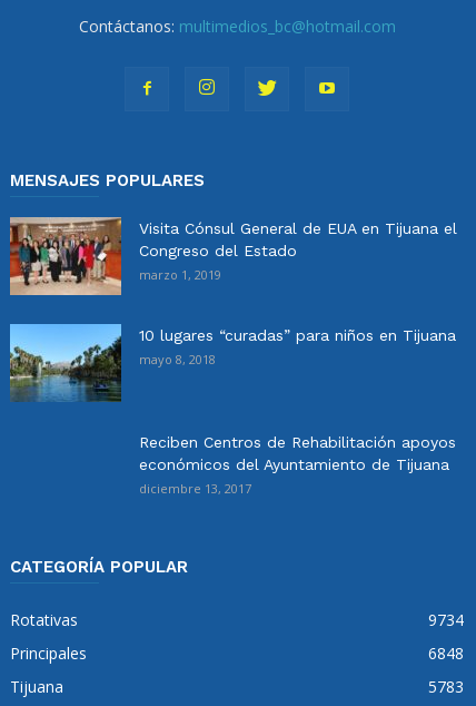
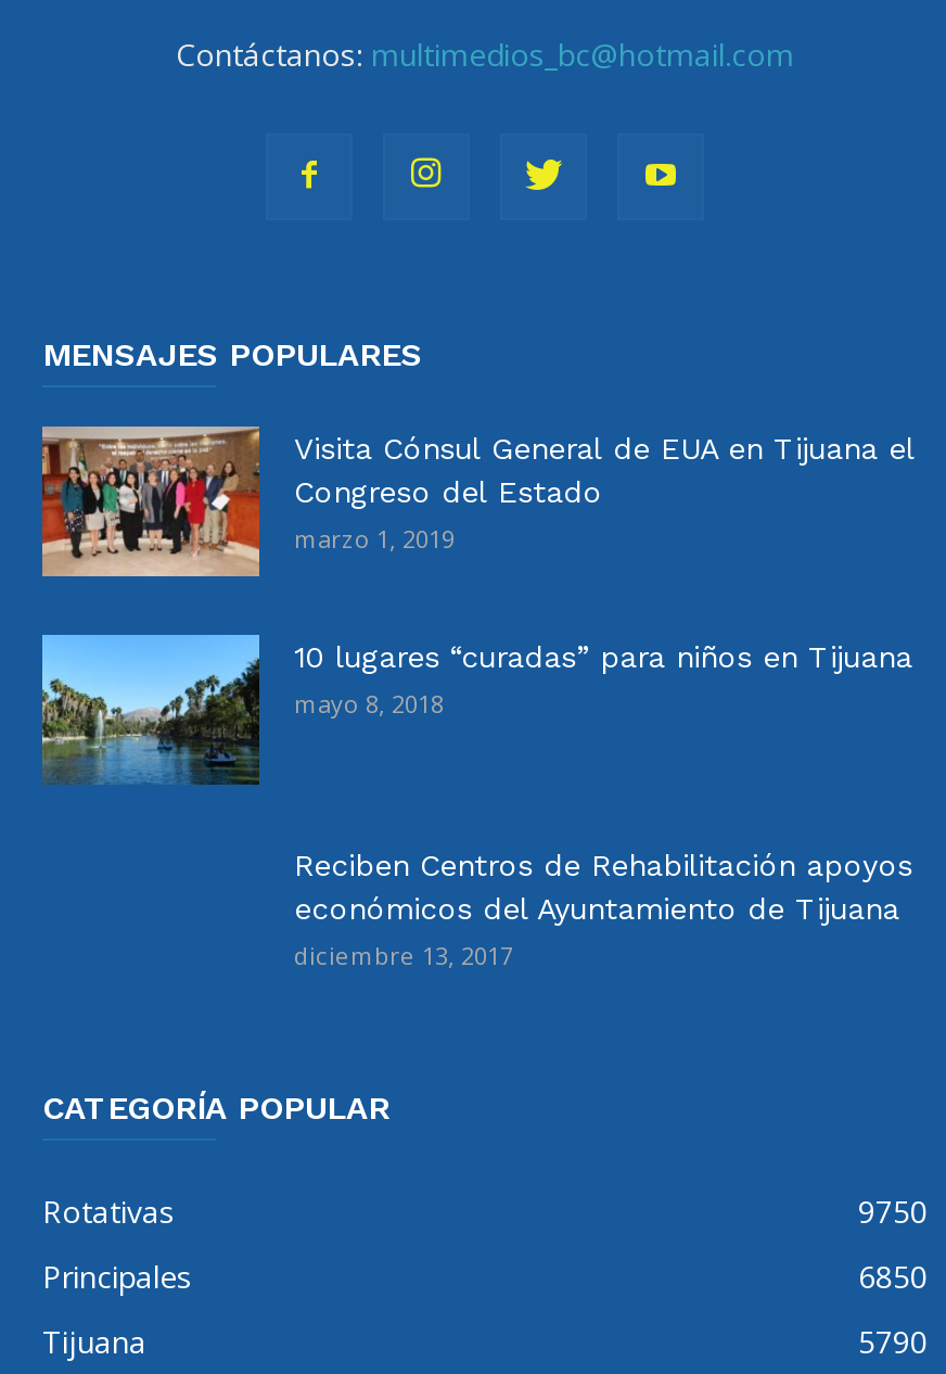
- 9734
+ 9750

- 6848
+ 6850

- 5783
+ 5790
